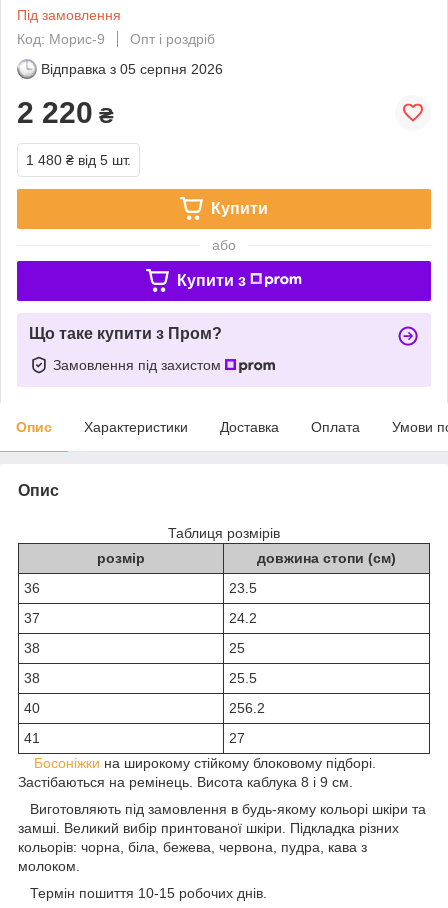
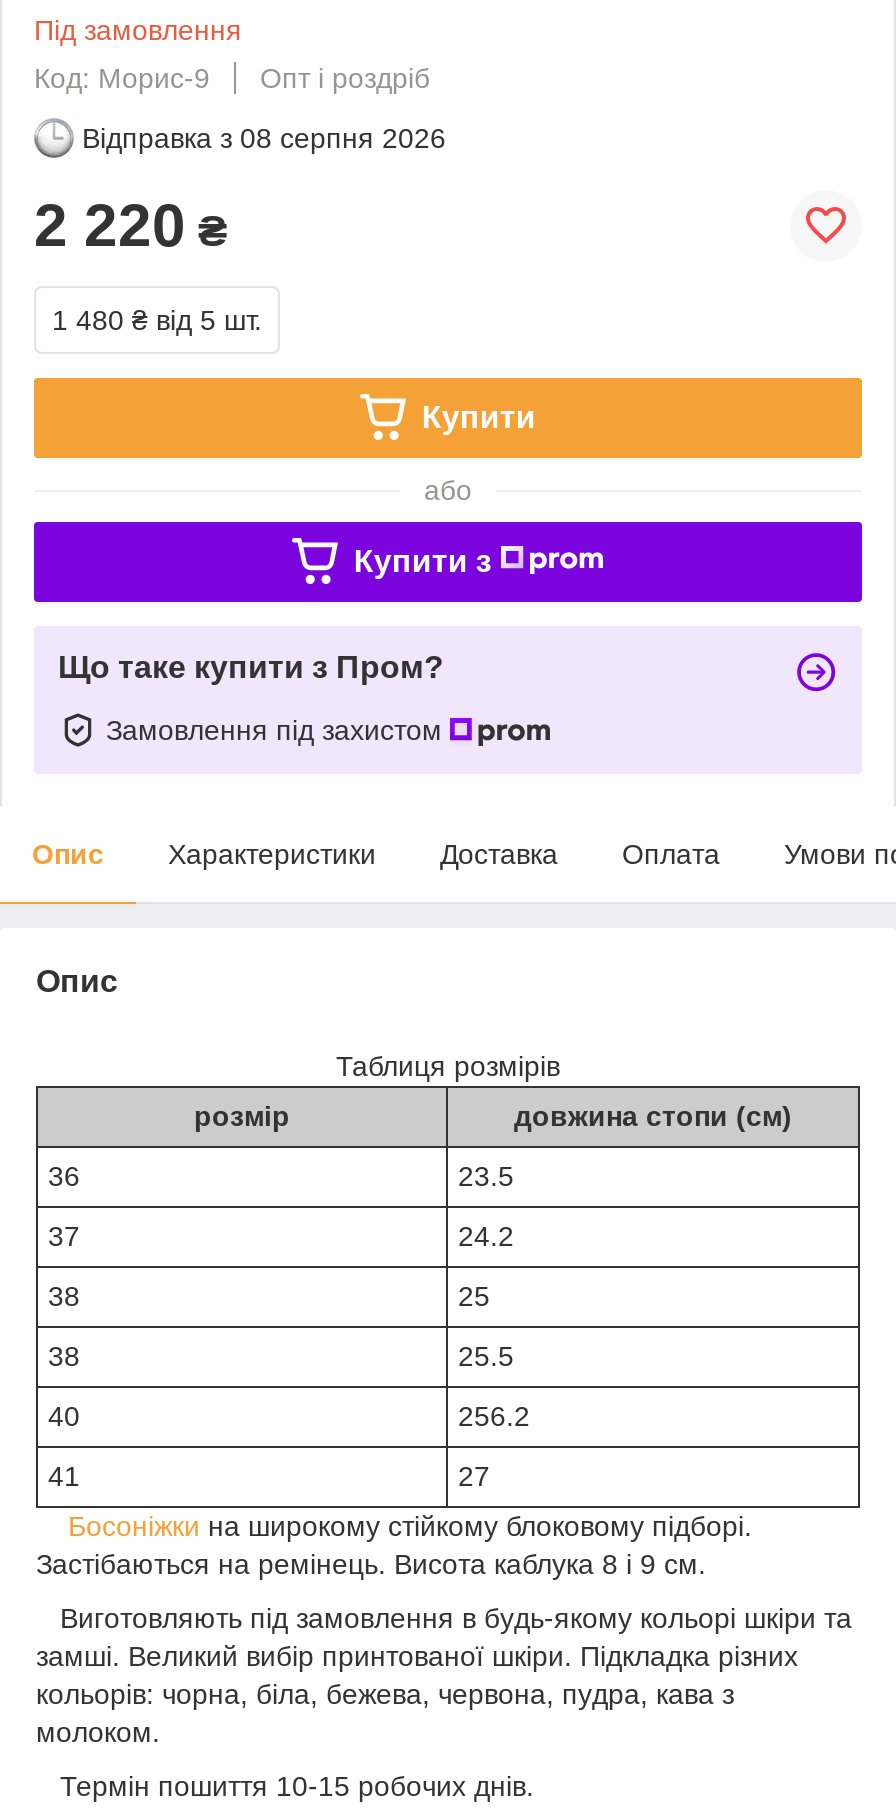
- Відправка з 05 серпня 2026
+ Відправка з 08 серпня 2026
